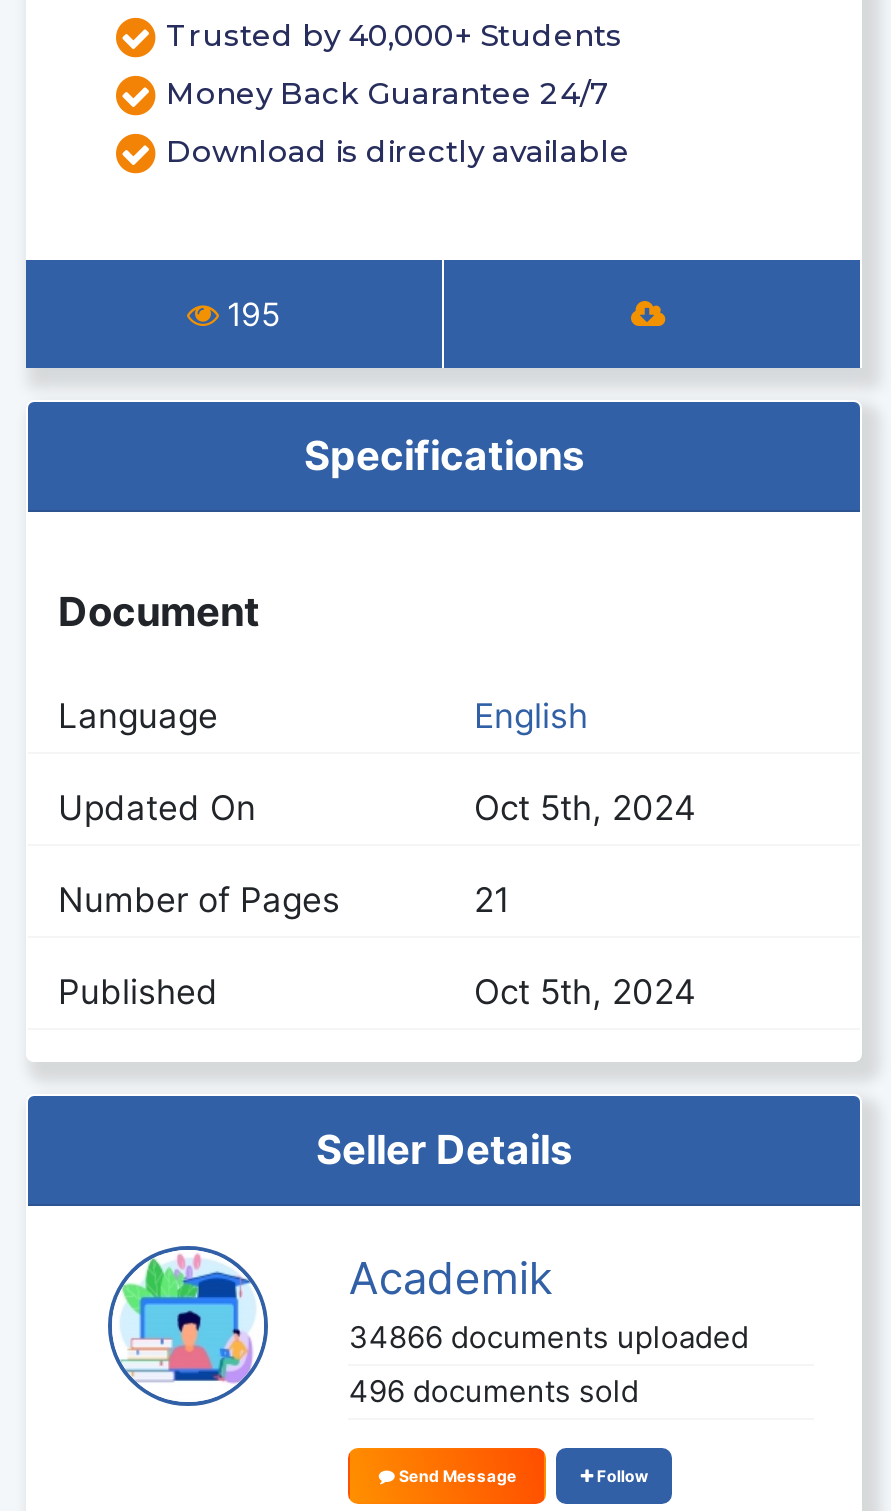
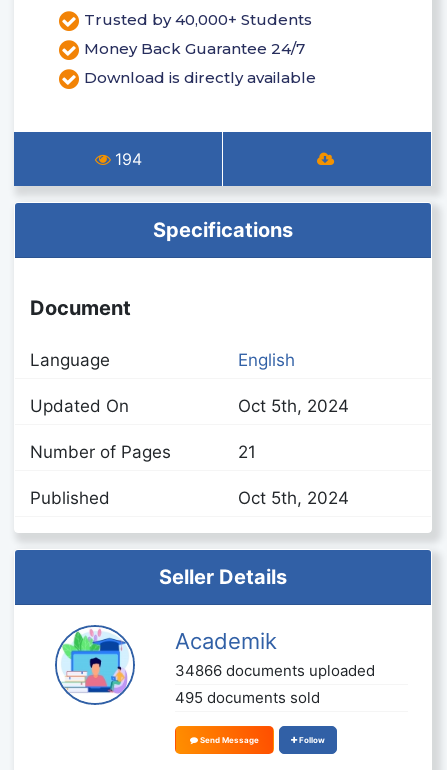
- 195
+ 194

- 496 documents sold
+ 495 documents sold
